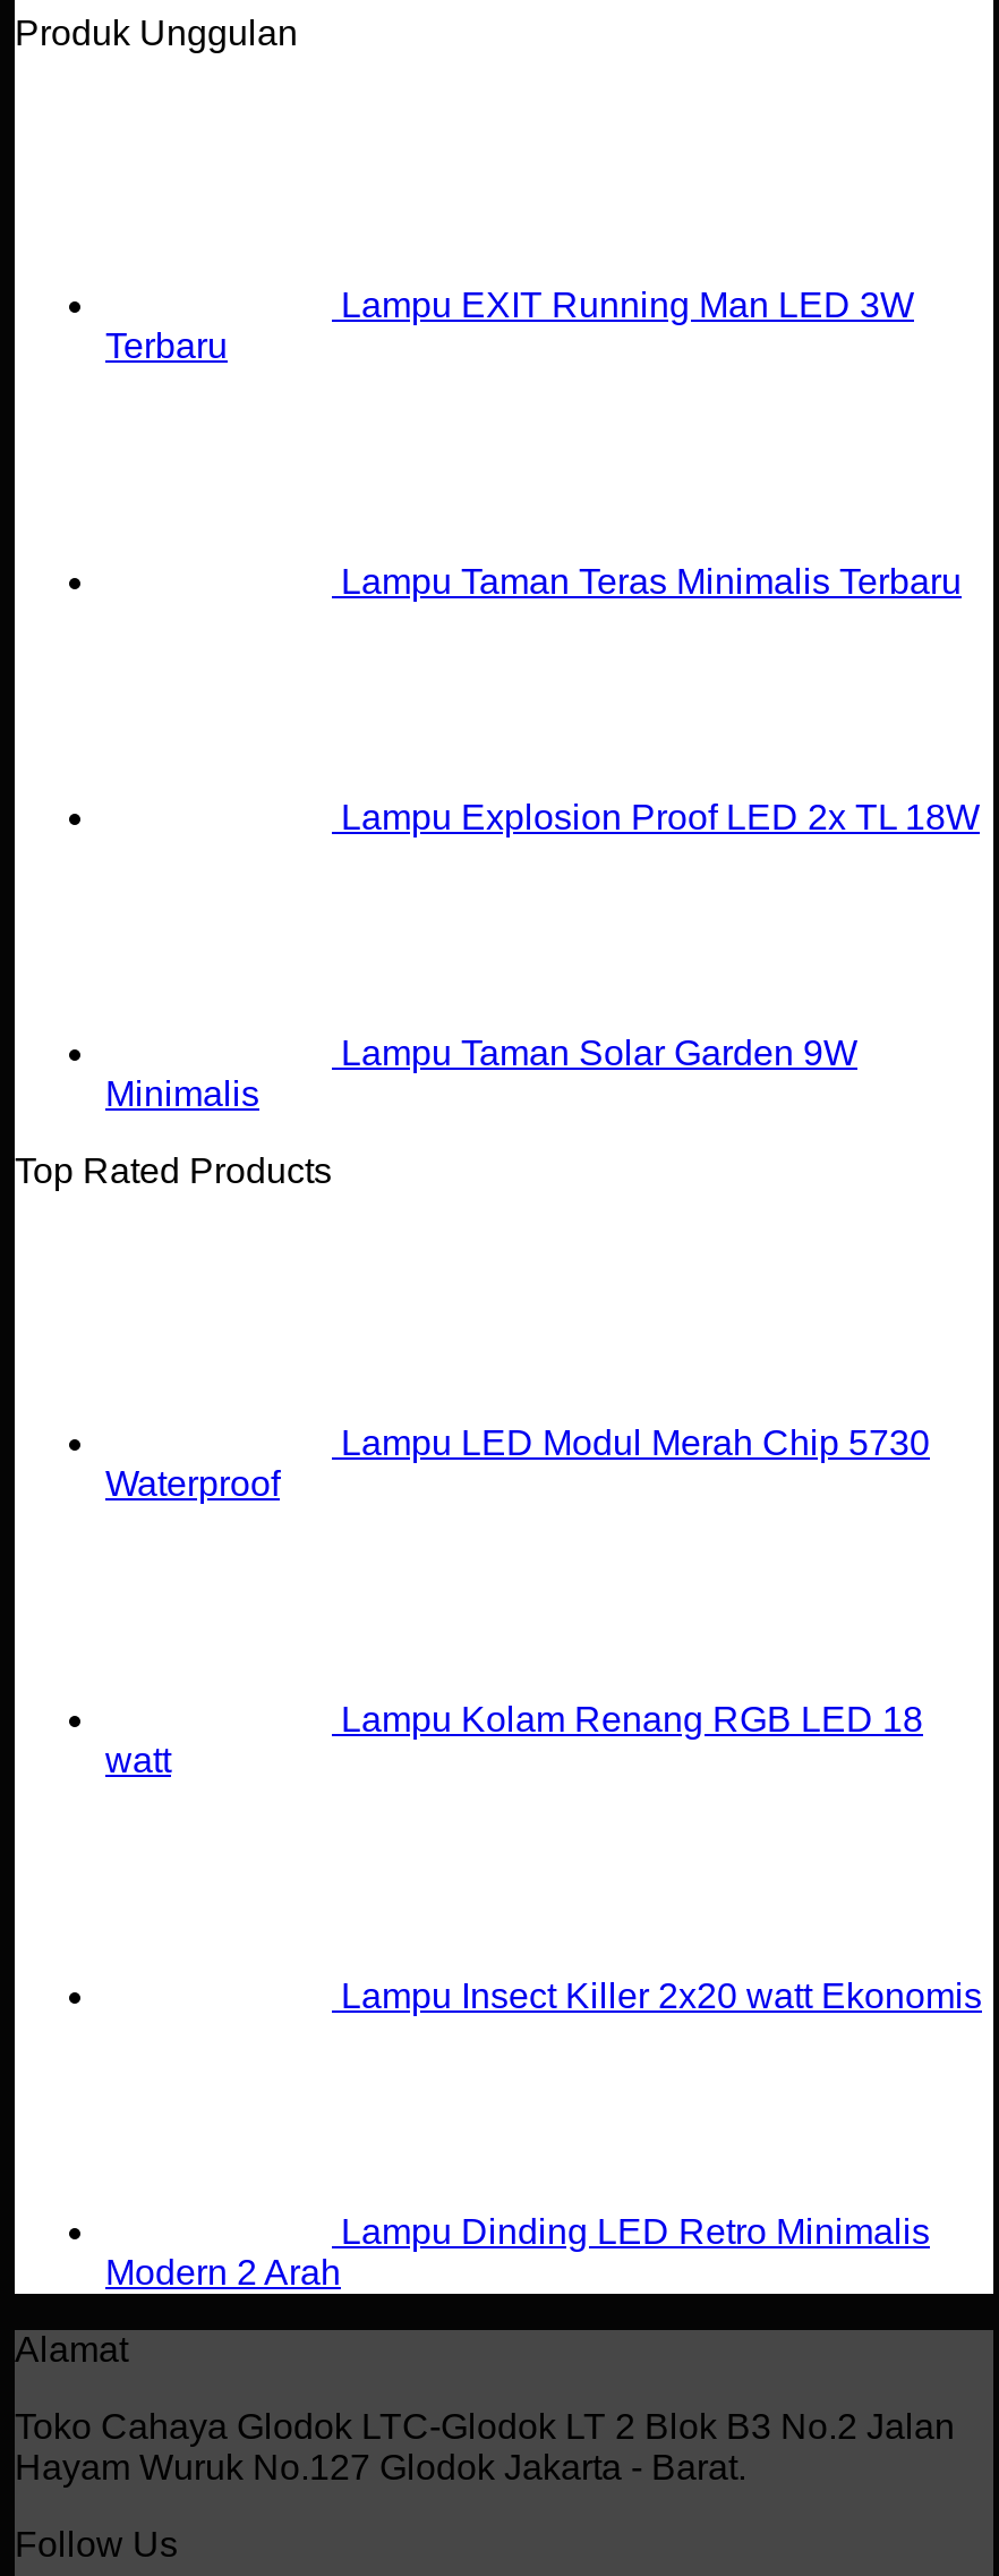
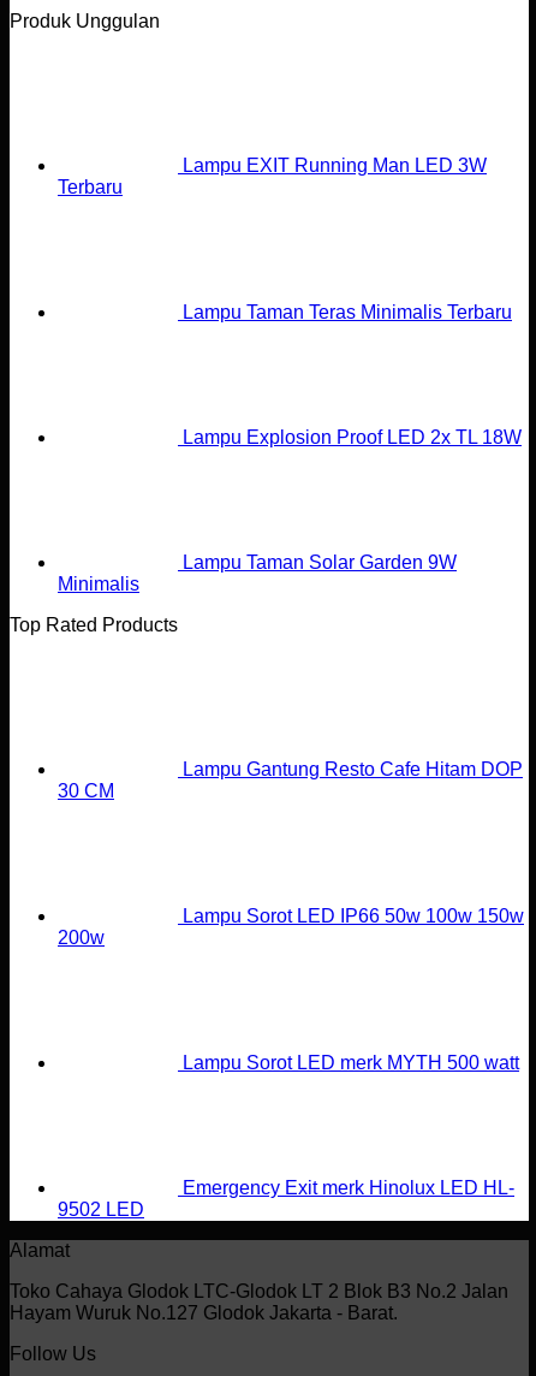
- Lampu LED Modul Merah Chip 5730
- Waterproof
+ Lampu Gantung Resto Cafe Hitam DOP
+ 30 CM

- Lampu Kolam Renang RGB LED 18
- watt
+ Lampu Sorot LED IP66 50w 100w 150w
+ 200w

- Lampu Insect Killer 2x20 watt Ekonomis
+ Lampu Sorot LED merk MYTH 500 watt

- Lampu Dinding LED Retro Minimalis
- Modern 2 Arah
+ Emergency Exit merk Hinolux LED HL-
+ 9502 LED
